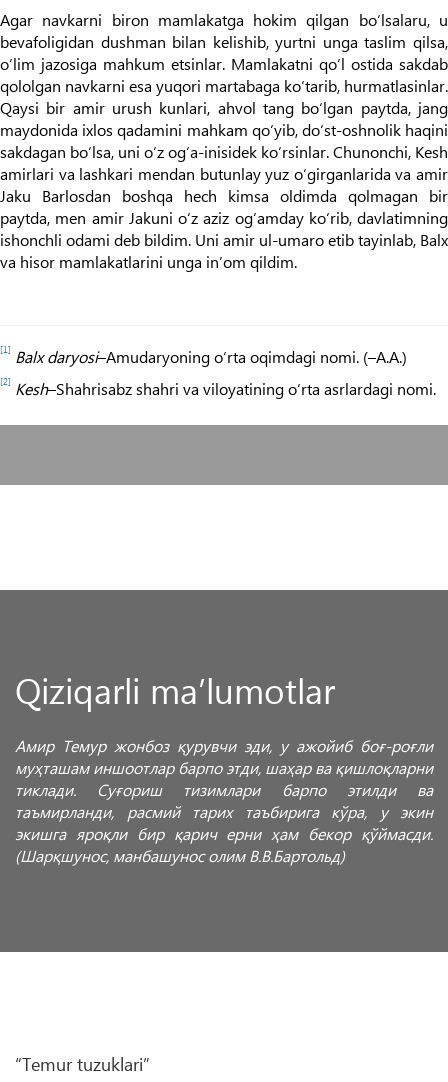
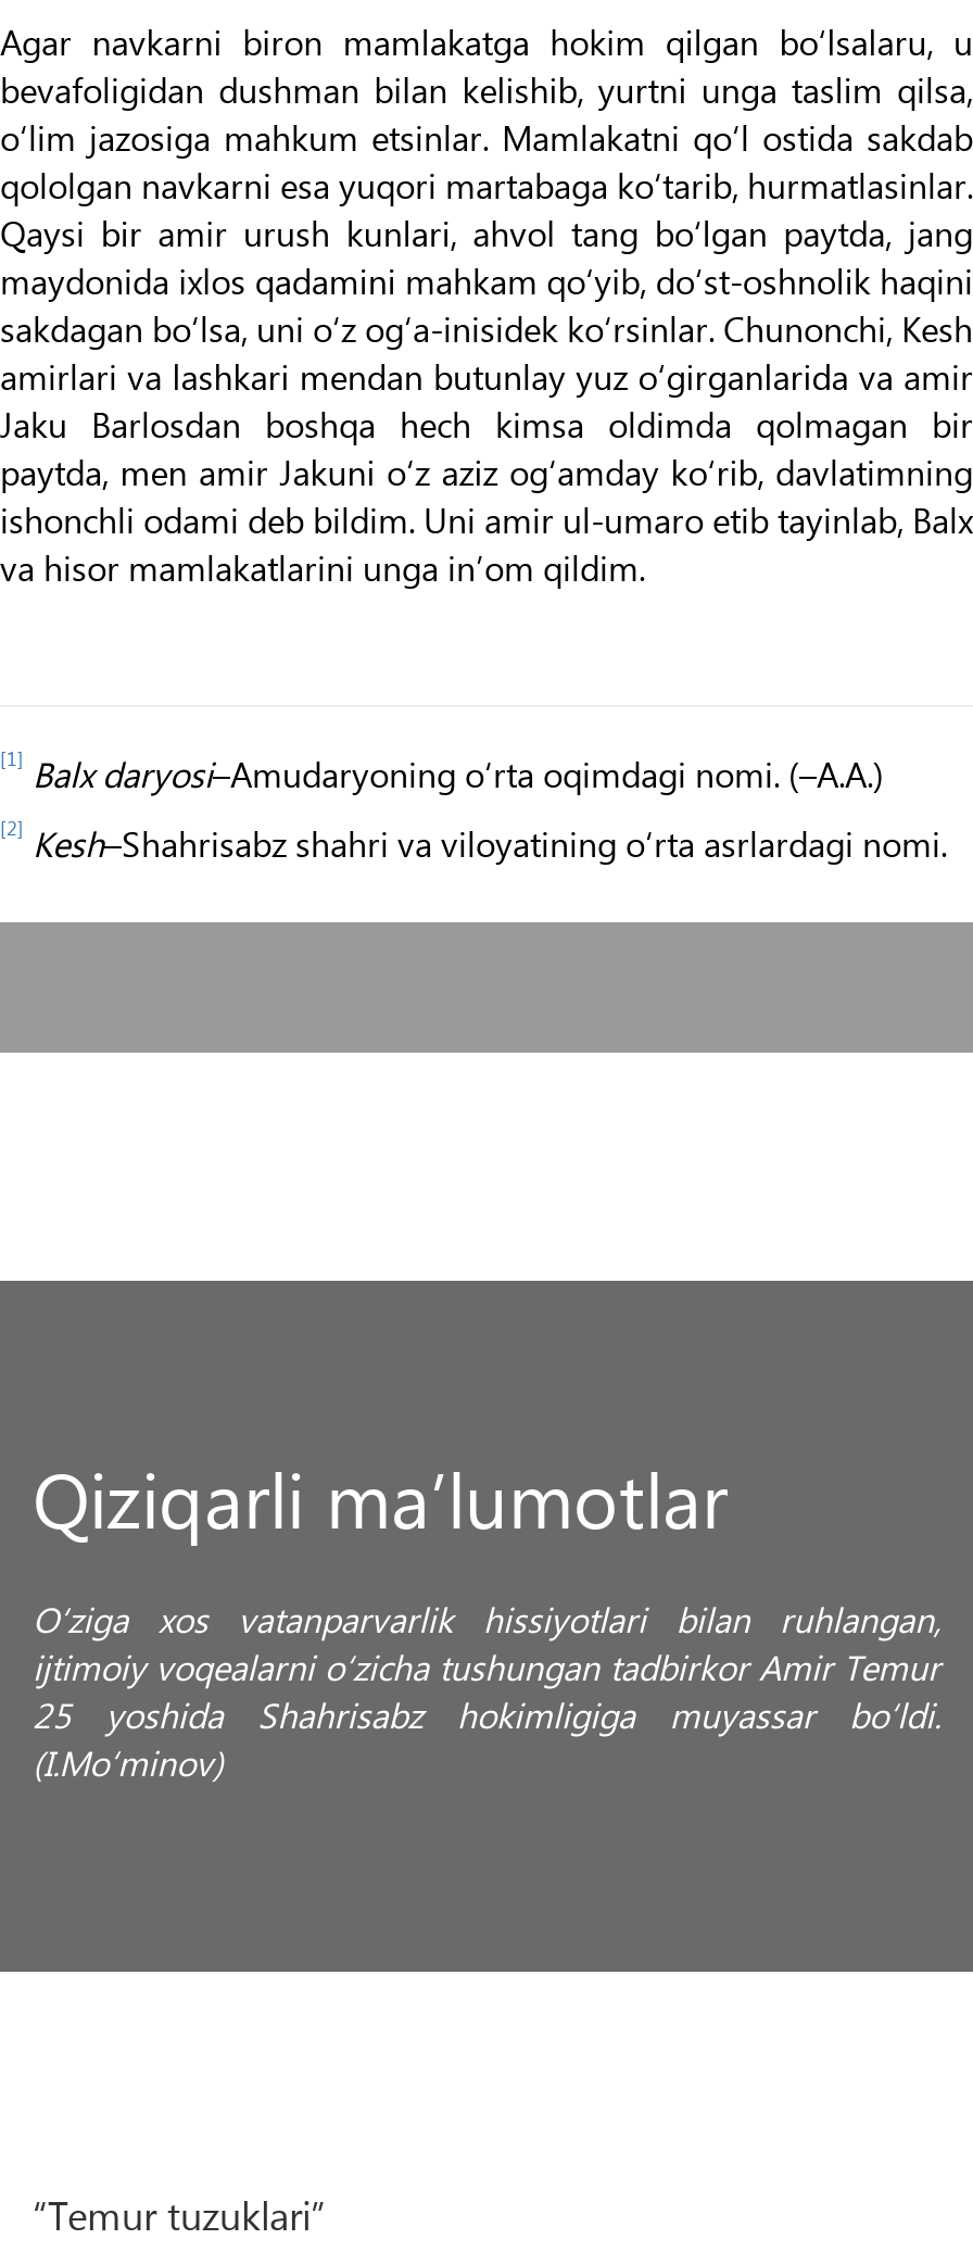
- Амир Темур жонбоз қурувчи эди, у ажойиб боғ-роғли
- муҳташам иншоотлар барпо этди, шаҳар ва қишлоқларни
- тиклади. Суғориш тизимлари барпо этилди ва
- таъмирланди, расмий тарих таъбирига кўра, у экин
- экишга яроқли бир қарич ерни ҳам бекор қўймасди.
- (Шарқшунос, манбашунос олим В.В.Бартольд)
+ O‘ziga xos vatanparvarlik hissiyotlari bilan ruhlangan,
+ ijtimoiy voqealarni o‘zicha tushungan tadbirkor Amir Temur
+ 25 yoshida Shahrisabz hokimligiga muyassar bo‘ldi.
+ (I.Mo‘minov)
